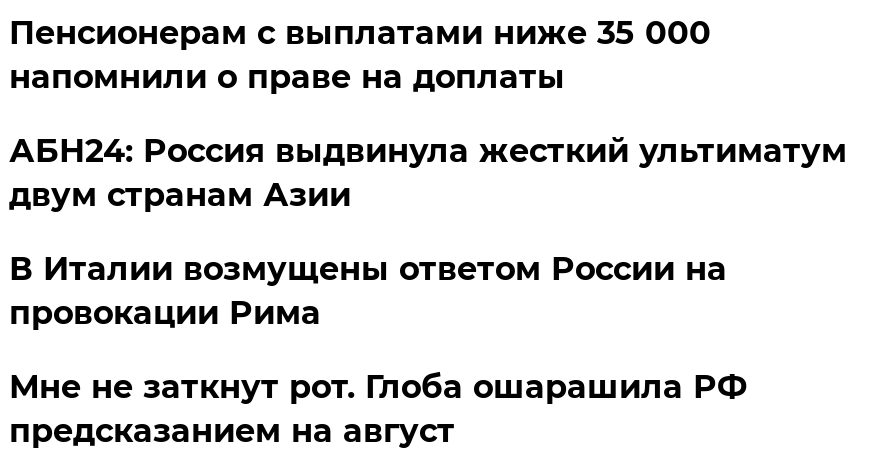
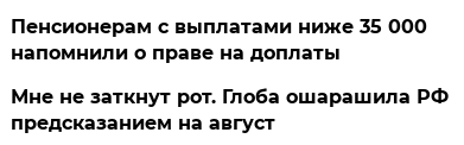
- АБН24: Россия выдвинула жесткий ультиматум
- двум странам Азии
- В Италии возмущены ответом России на
- провокации Рима
